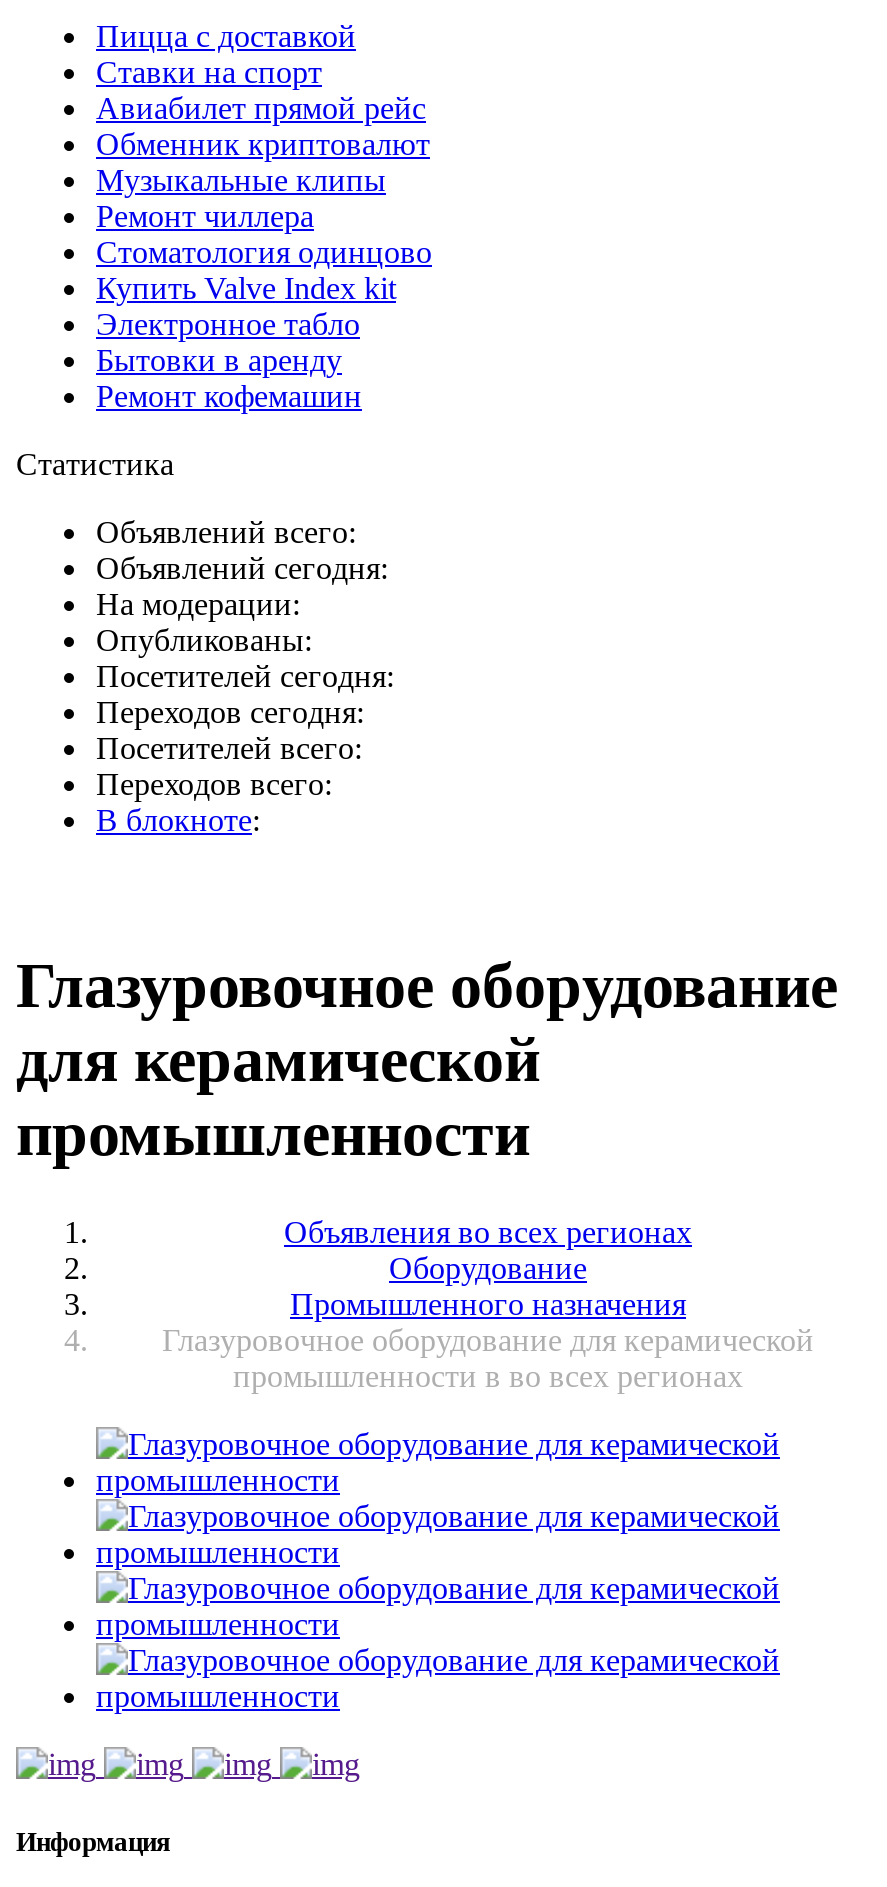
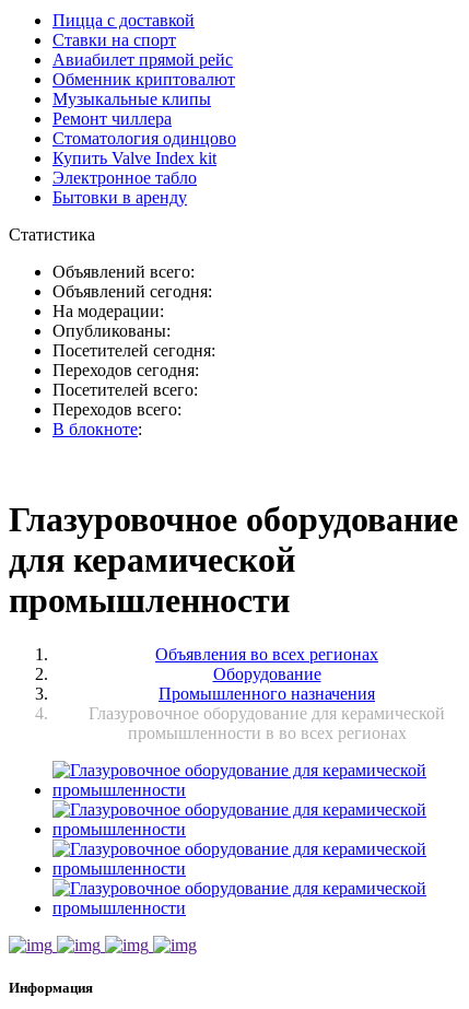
- Ремонт кофемашин
